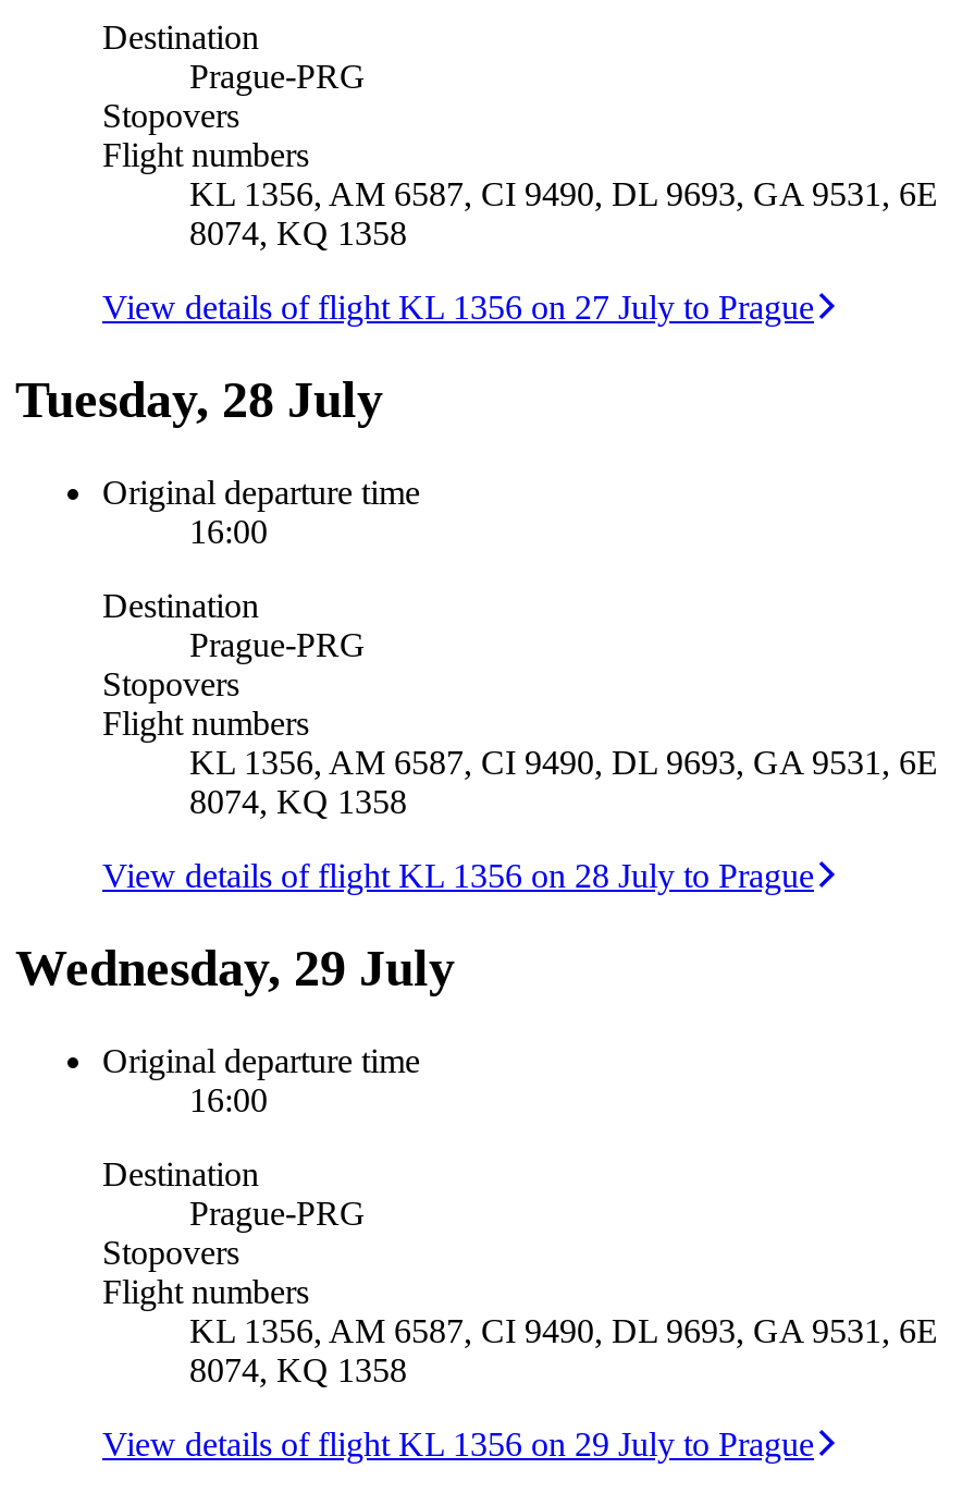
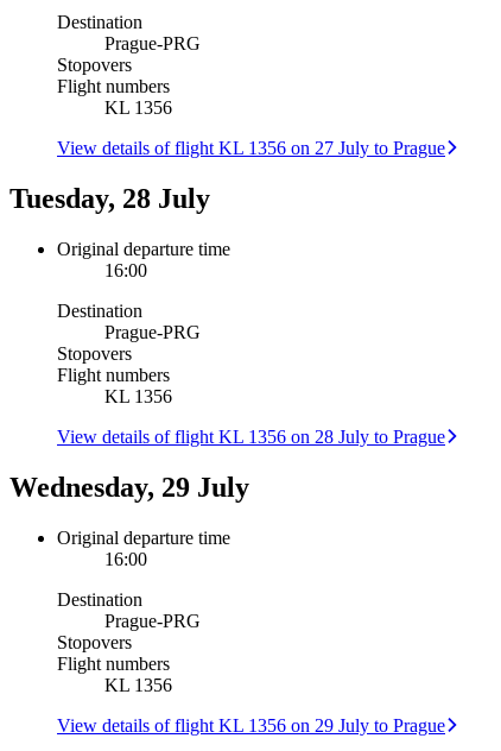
- KL 1356, AM 6587, CI 9490, DL 9693, GA 9531, 6E
- 8074, KQ 1358
+ KL 1356

- KL 1356, AM 6587, CI 9490, DL 9693, GA 9531, 6E
- 8074, KQ 1358
+ KL 1356

- KL 1356, AM 6587, CI 9490, DL 9693, GA 9531, 6E
- 8074, KQ 1358
+ KL 1356
